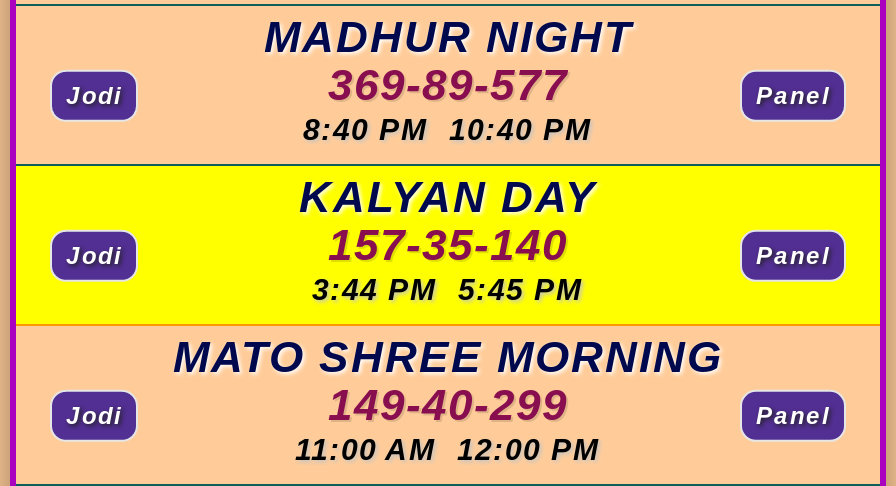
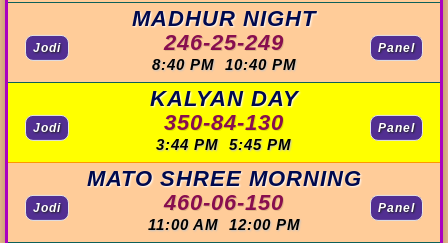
- 369-89-577
+ 246-25-249

- 157-35-140
+ 350-84-130

- 149-40-299
+ 460-06-150
